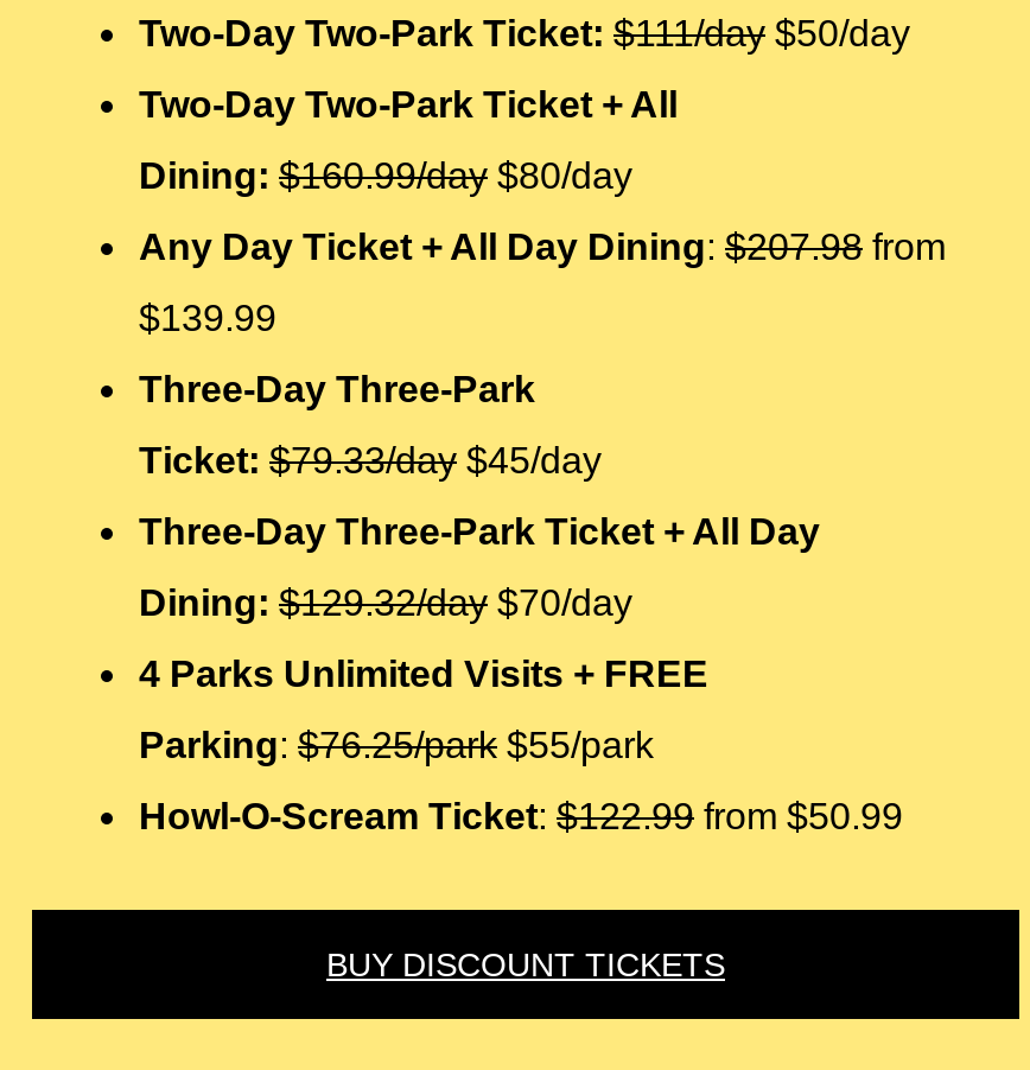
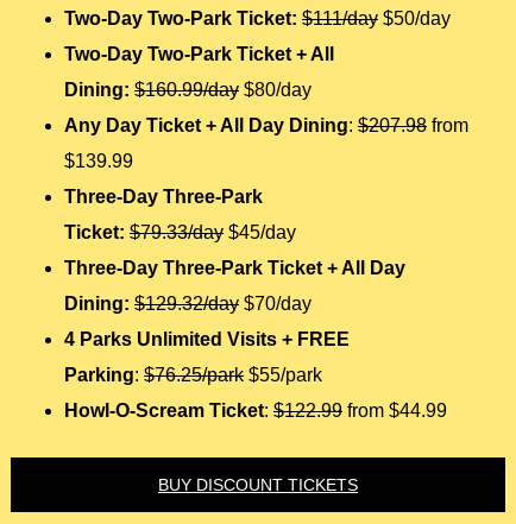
- Howl-O-Scream Ticket: $122.99 from $50.99
+ Howl-O-Scream Ticket: $122.99 from $44.99
